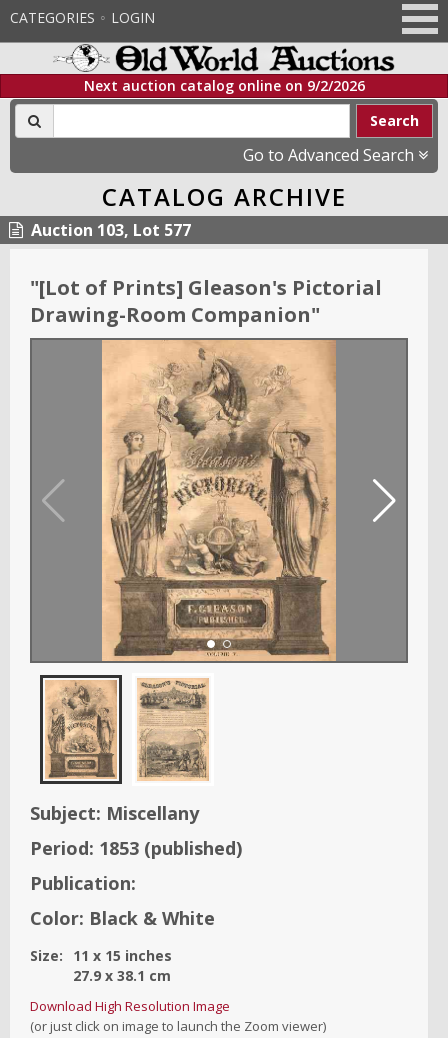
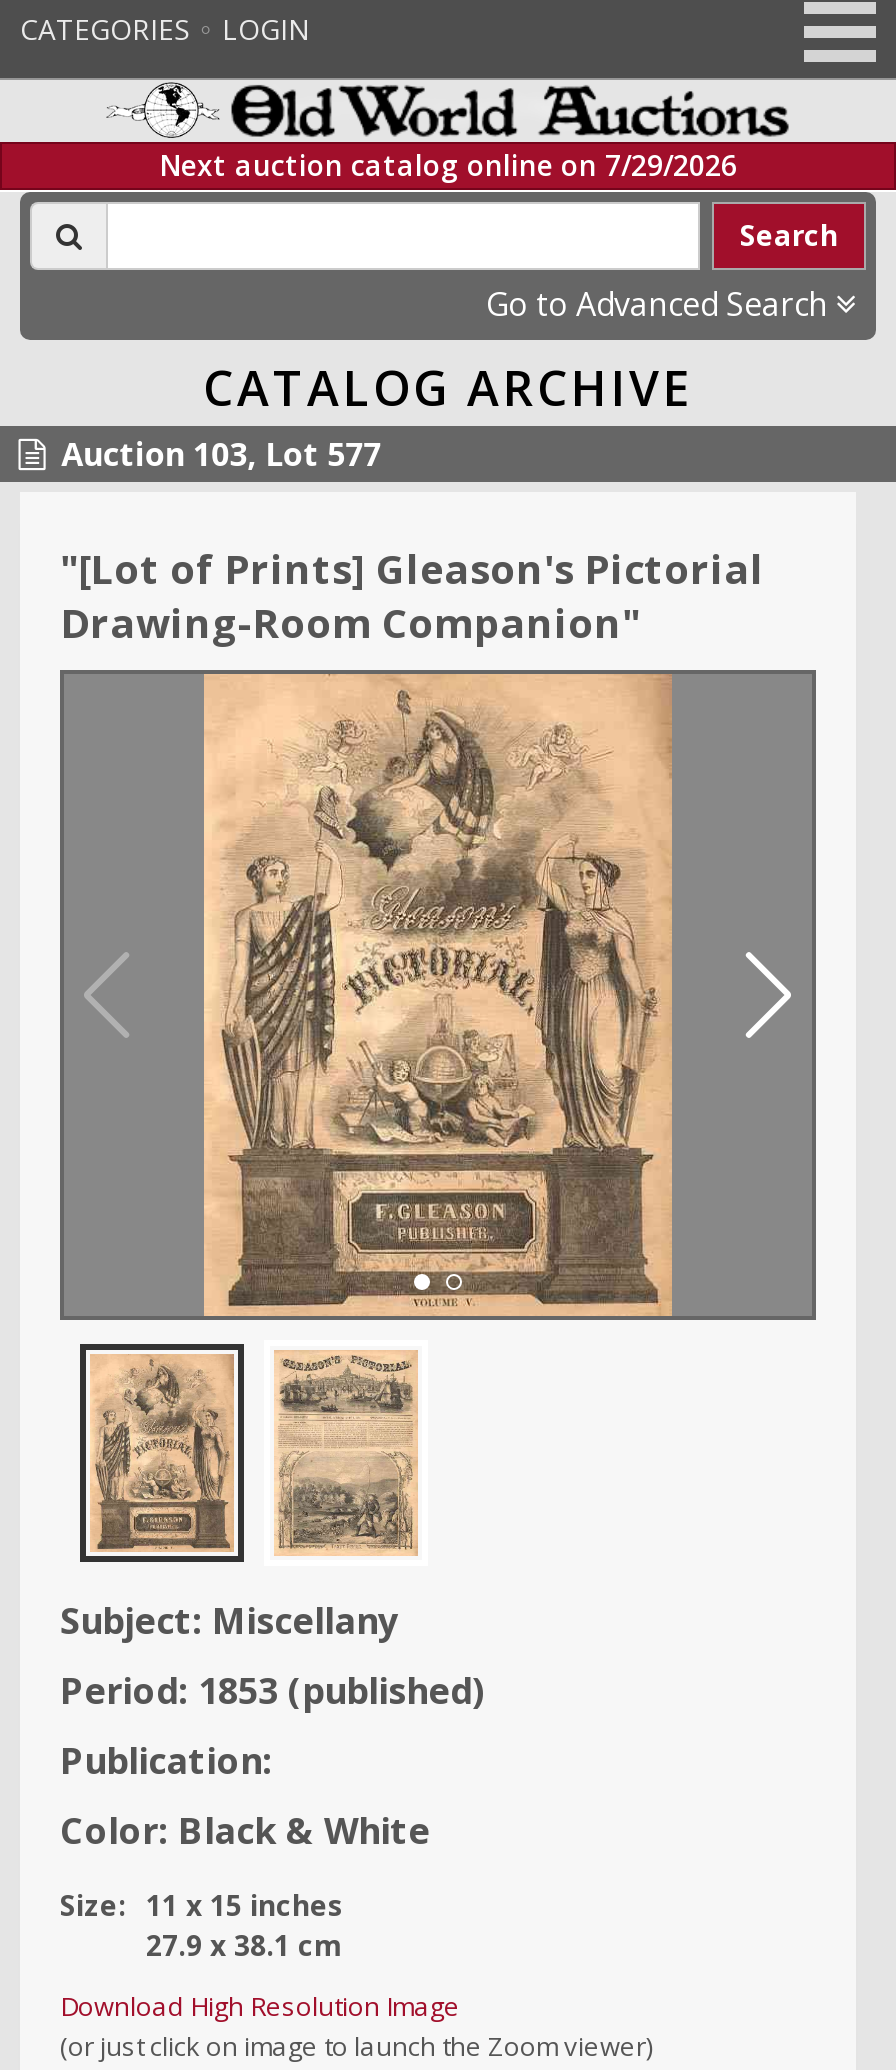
- Next auction catalog online on 9/2/2026
+ Next auction catalog online on 7/29/2026
